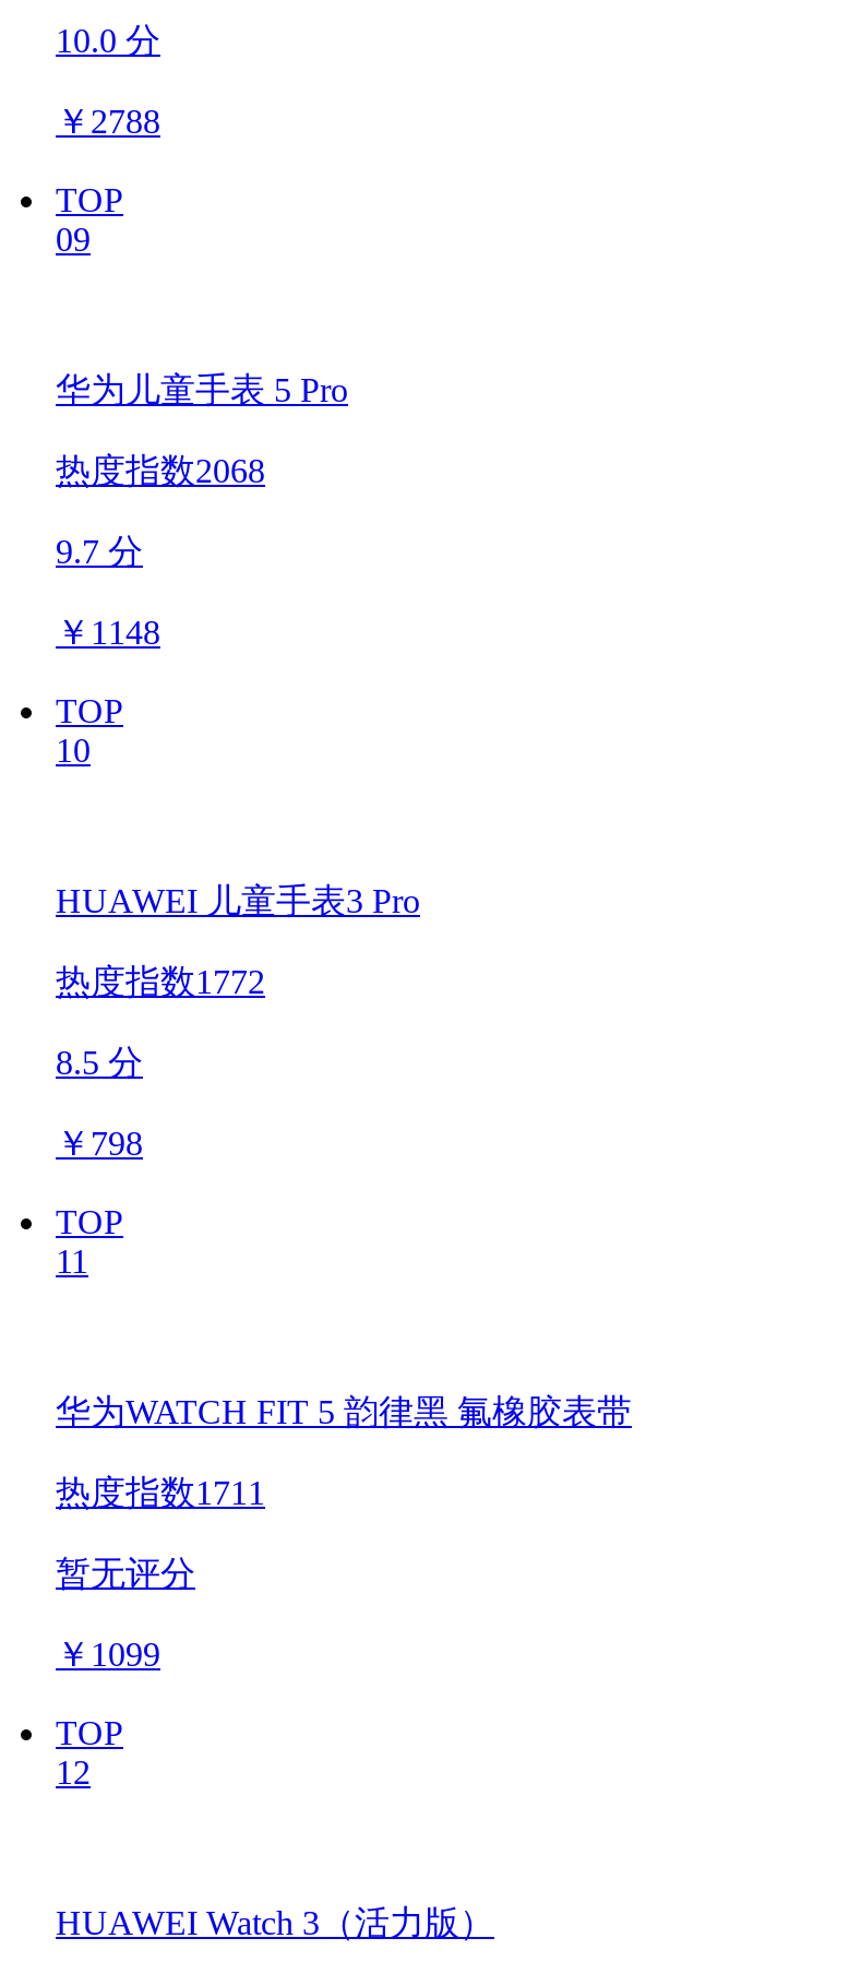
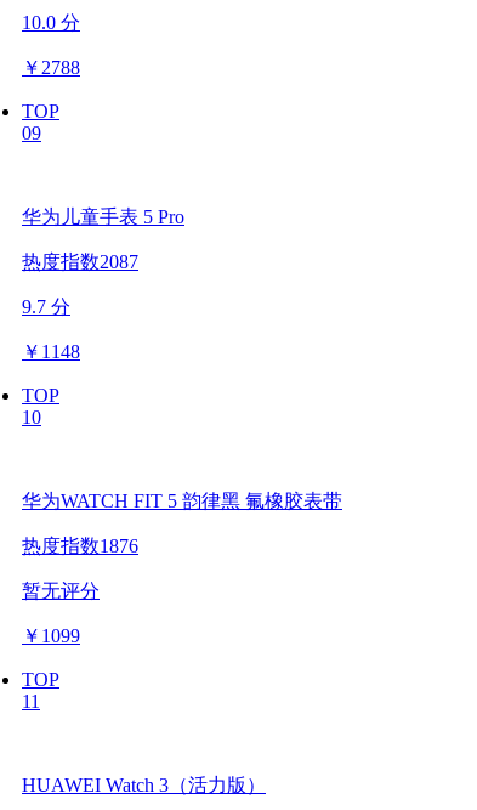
- 热度指数2068
+ 热度指数2087

- HUAWEI 儿童手表3 Pro
- 热度指数1772
- 8.5 分
- ￥798
- TOP
- 11

- 热度指数1711
+ 热度指数1876

- 12
+ 11
